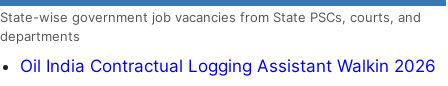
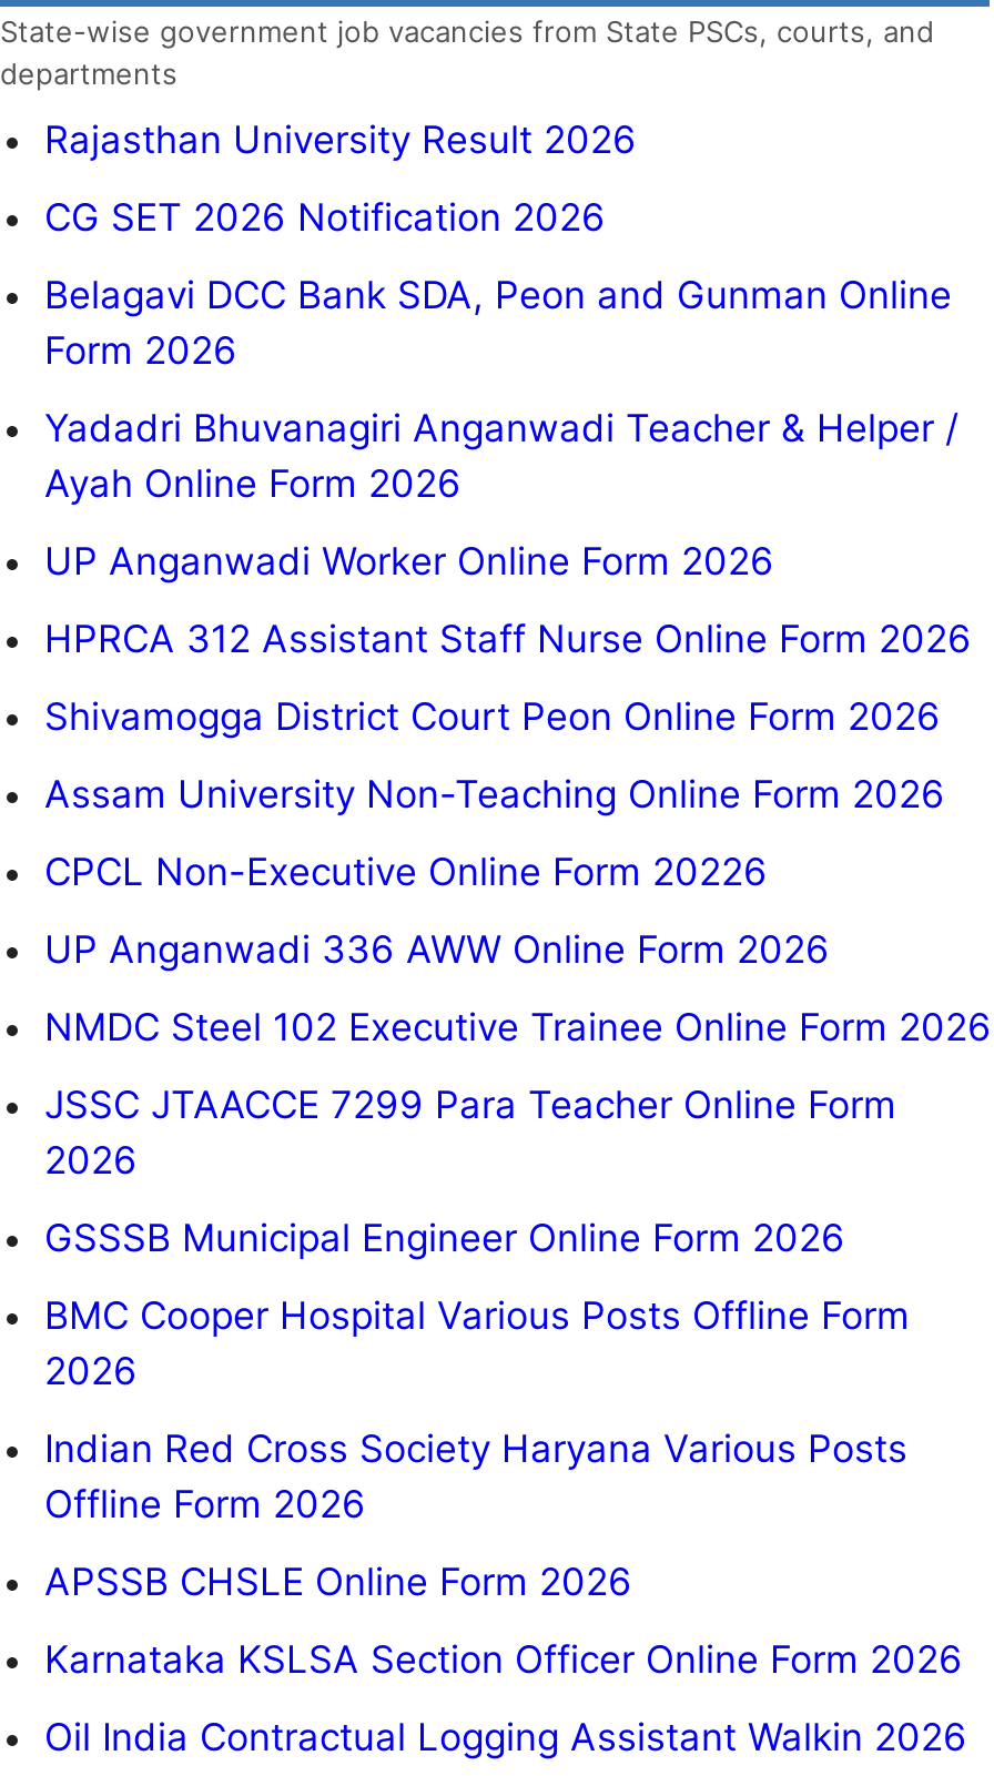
+ Rajasthan University Result 2026
+ CG SET 2026 Notification 2026
+ Belagavi DCC Bank SDA, Peon and Gunman Online
+ Form 2026
+ Yadadri Bhuvanagiri Anganwadi Teacher & Helper /
+ Ayah Online Form 2026
+ UP Anganwadi Worker Online Form 2026
+ HPRCA 312 Assistant Staff Nurse Online Form 2026
+ Shivamogga District Court Peon Online Form 2026
+ Assam University Non-Teaching Online Form 2026
+ CPCL Non-Executive Online Form 20226
+ UP Anganwadi 336 AWW Online Form 2026
+ NMDC Steel 102 Executive Trainee Online Form 2026
+ JSSC JTAACCE 7299 Para Teacher Online Form
+ 2026
+ GSSSB Municipal Engineer Online Form 2026
+ BMC Cooper Hospital Various Posts Offline Form
+ 2026
+ Indian Red Cross Society Haryana Various Posts
+ Offline Form 2026
+ APSSB CHSLE Online Form 2026
+ Karnataka KSLSA Section Officer Online Form 2026
